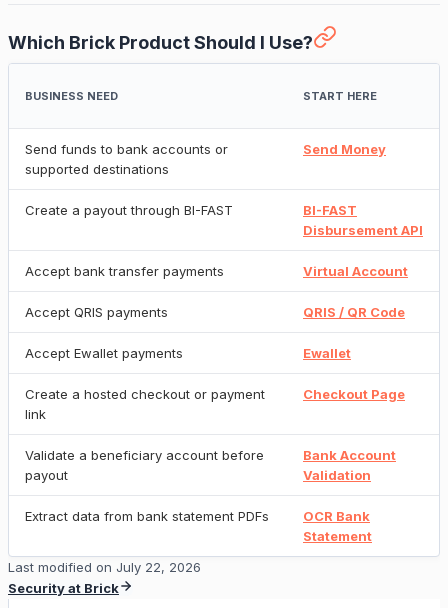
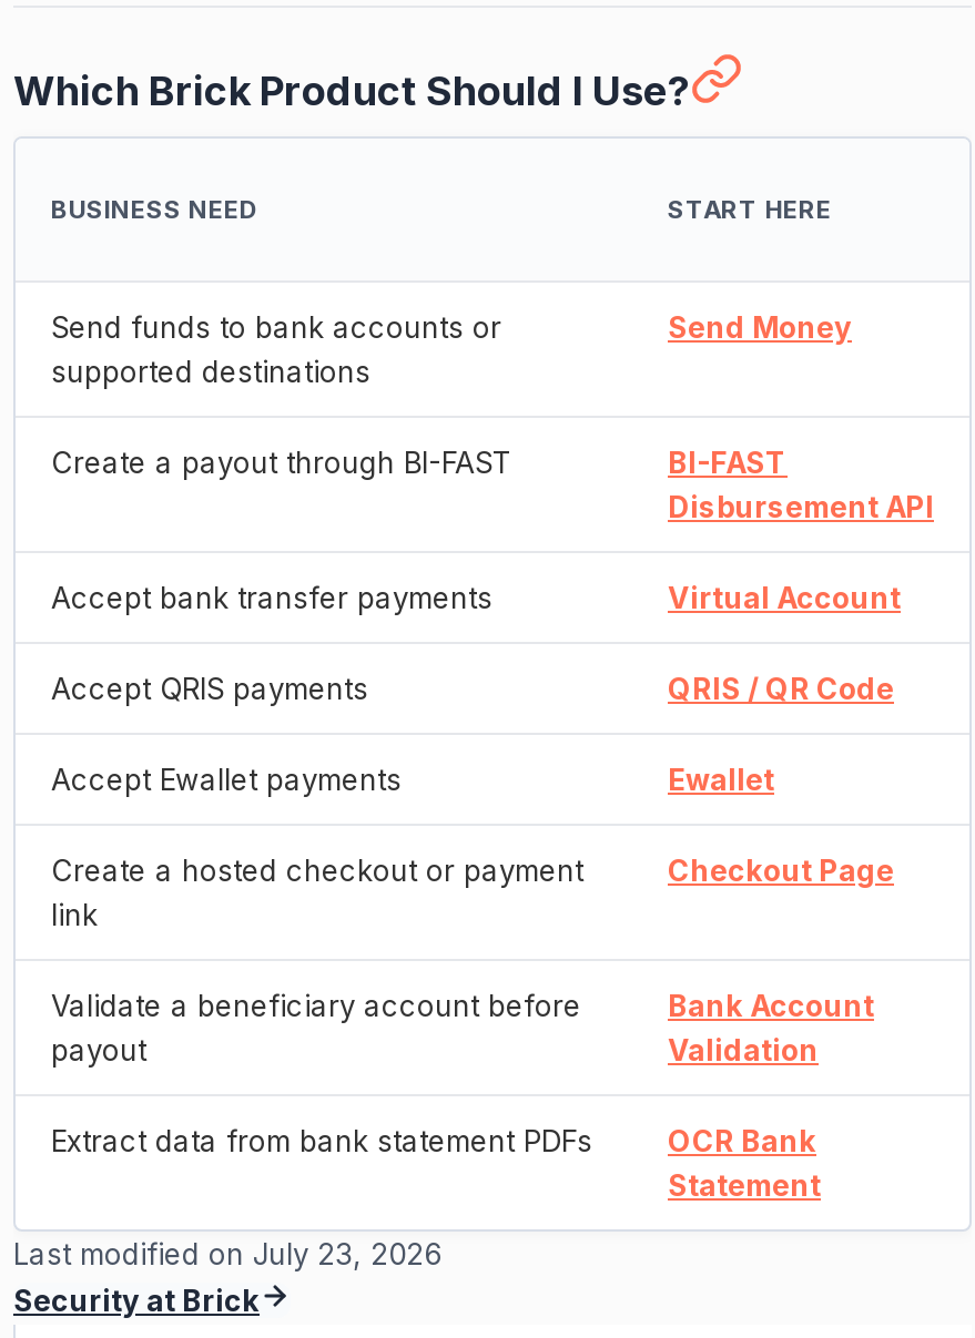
- Last modified on July 22, 2026
+ Last modified on July 23, 2026
